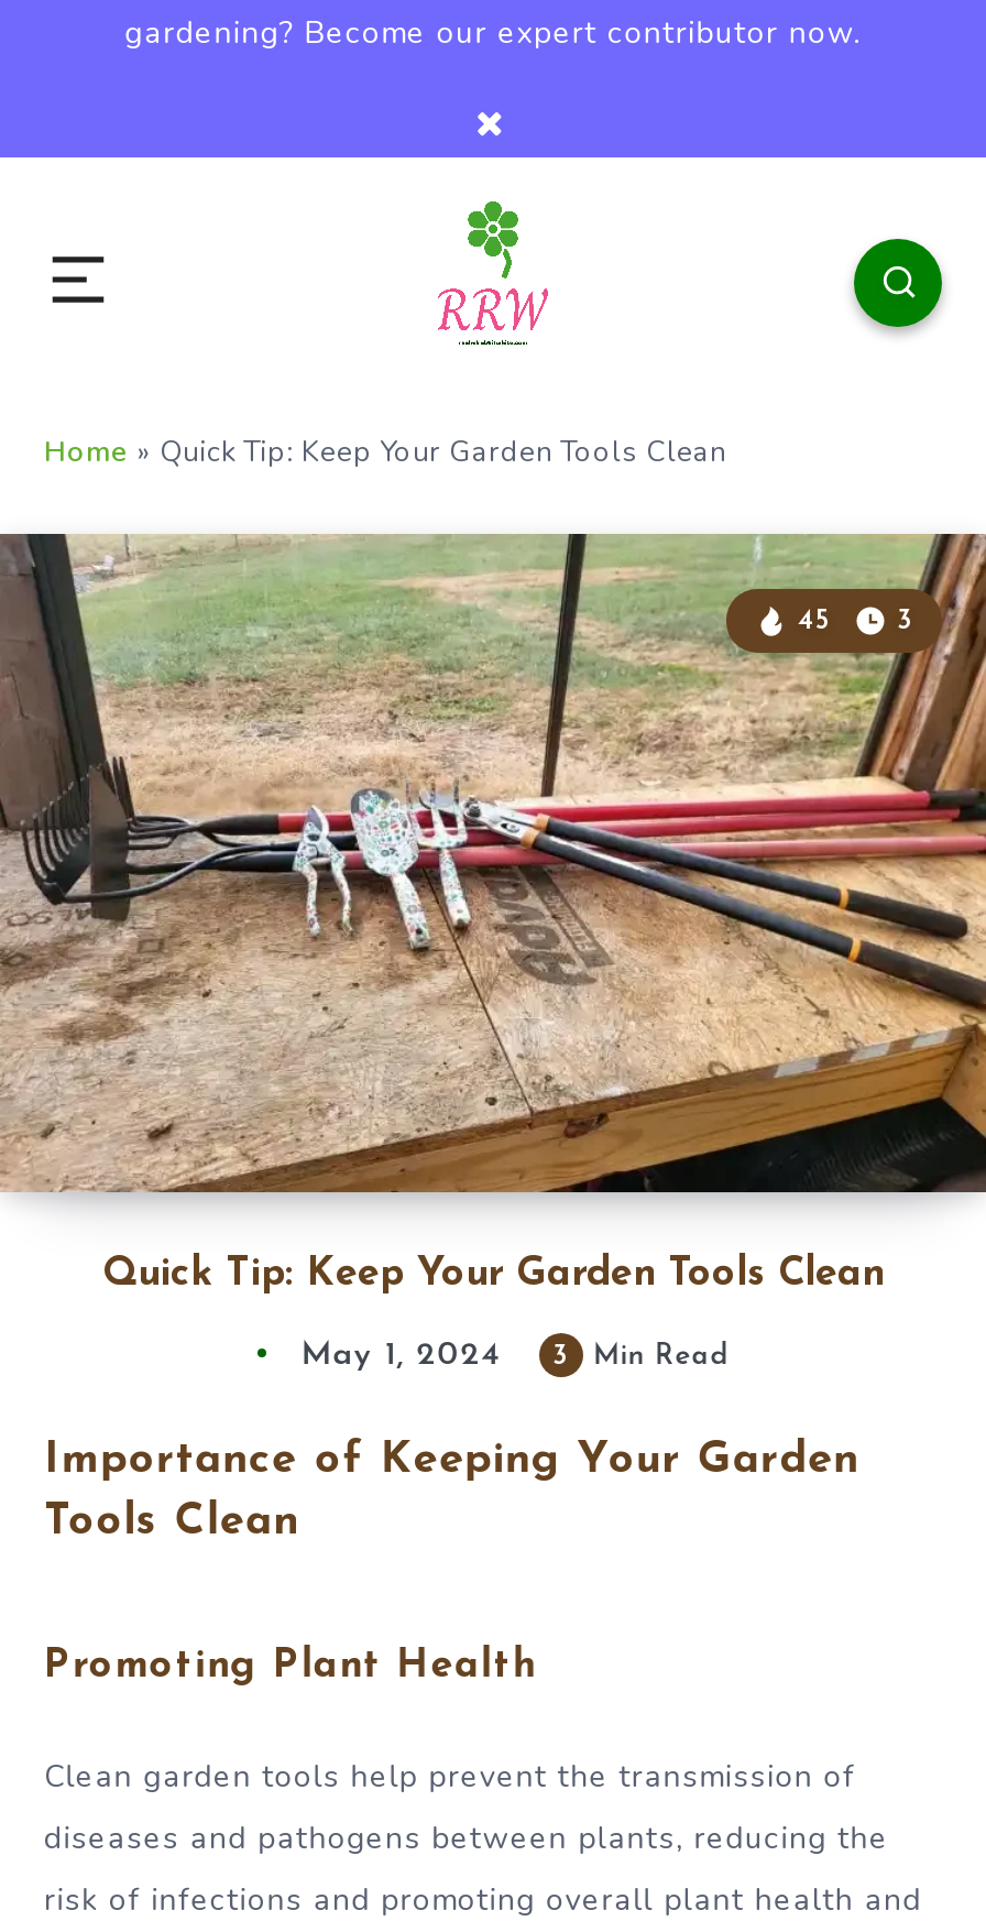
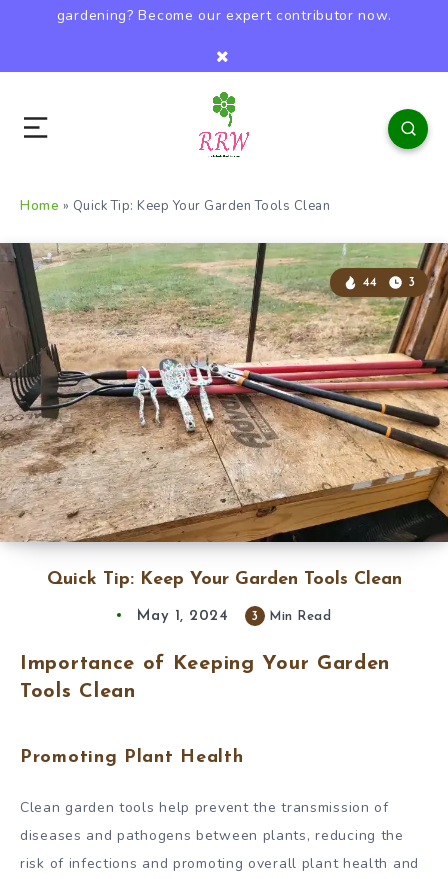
- 45 3
+ 44 3
